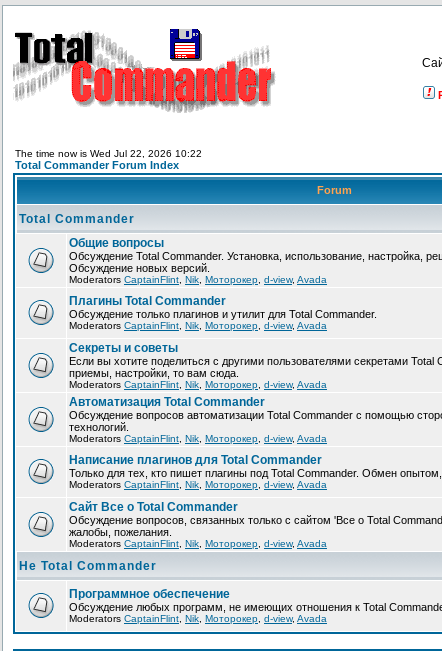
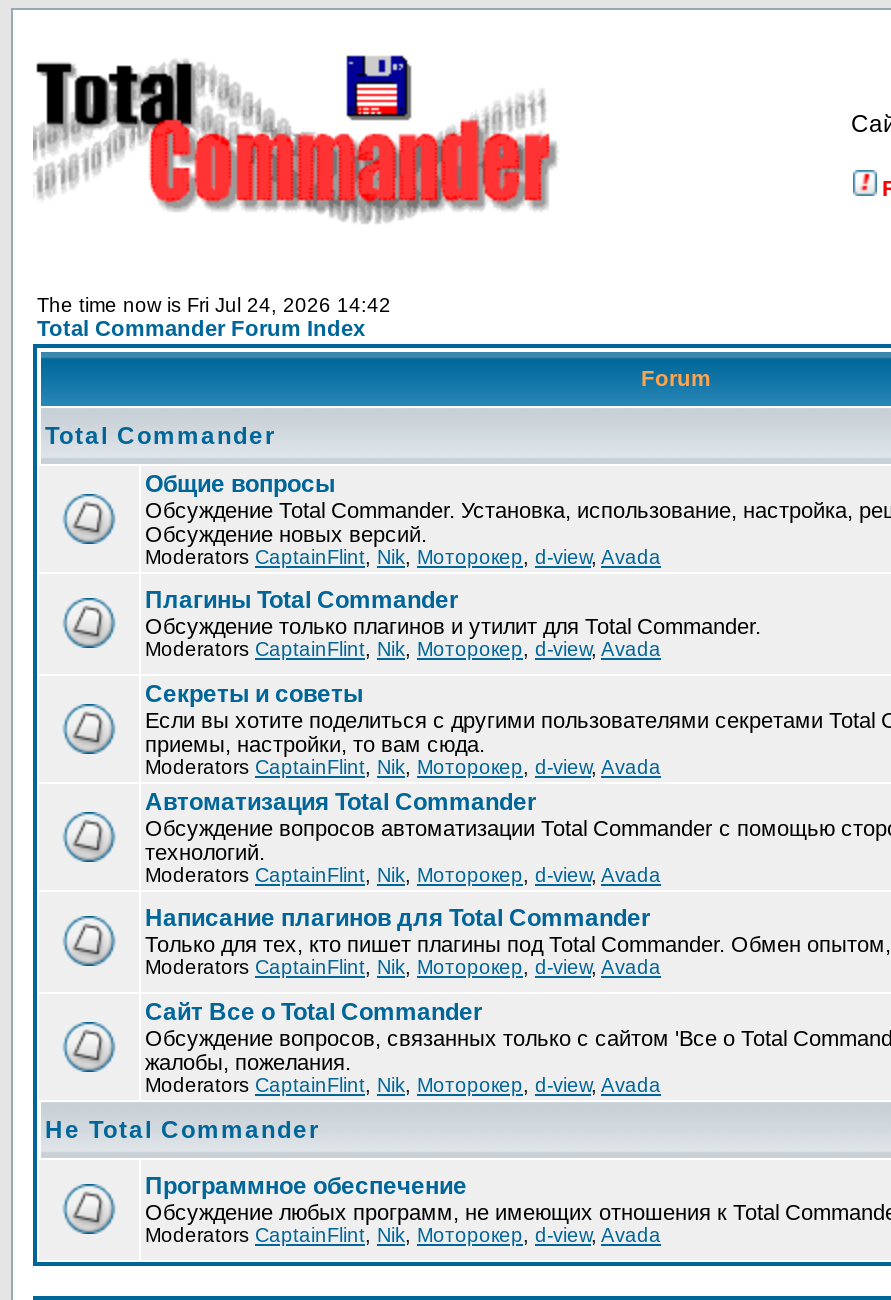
- The time now is Wed Jul 22, 2026 10:22
+ The time now is Fri Jul 24, 2026 14:42
